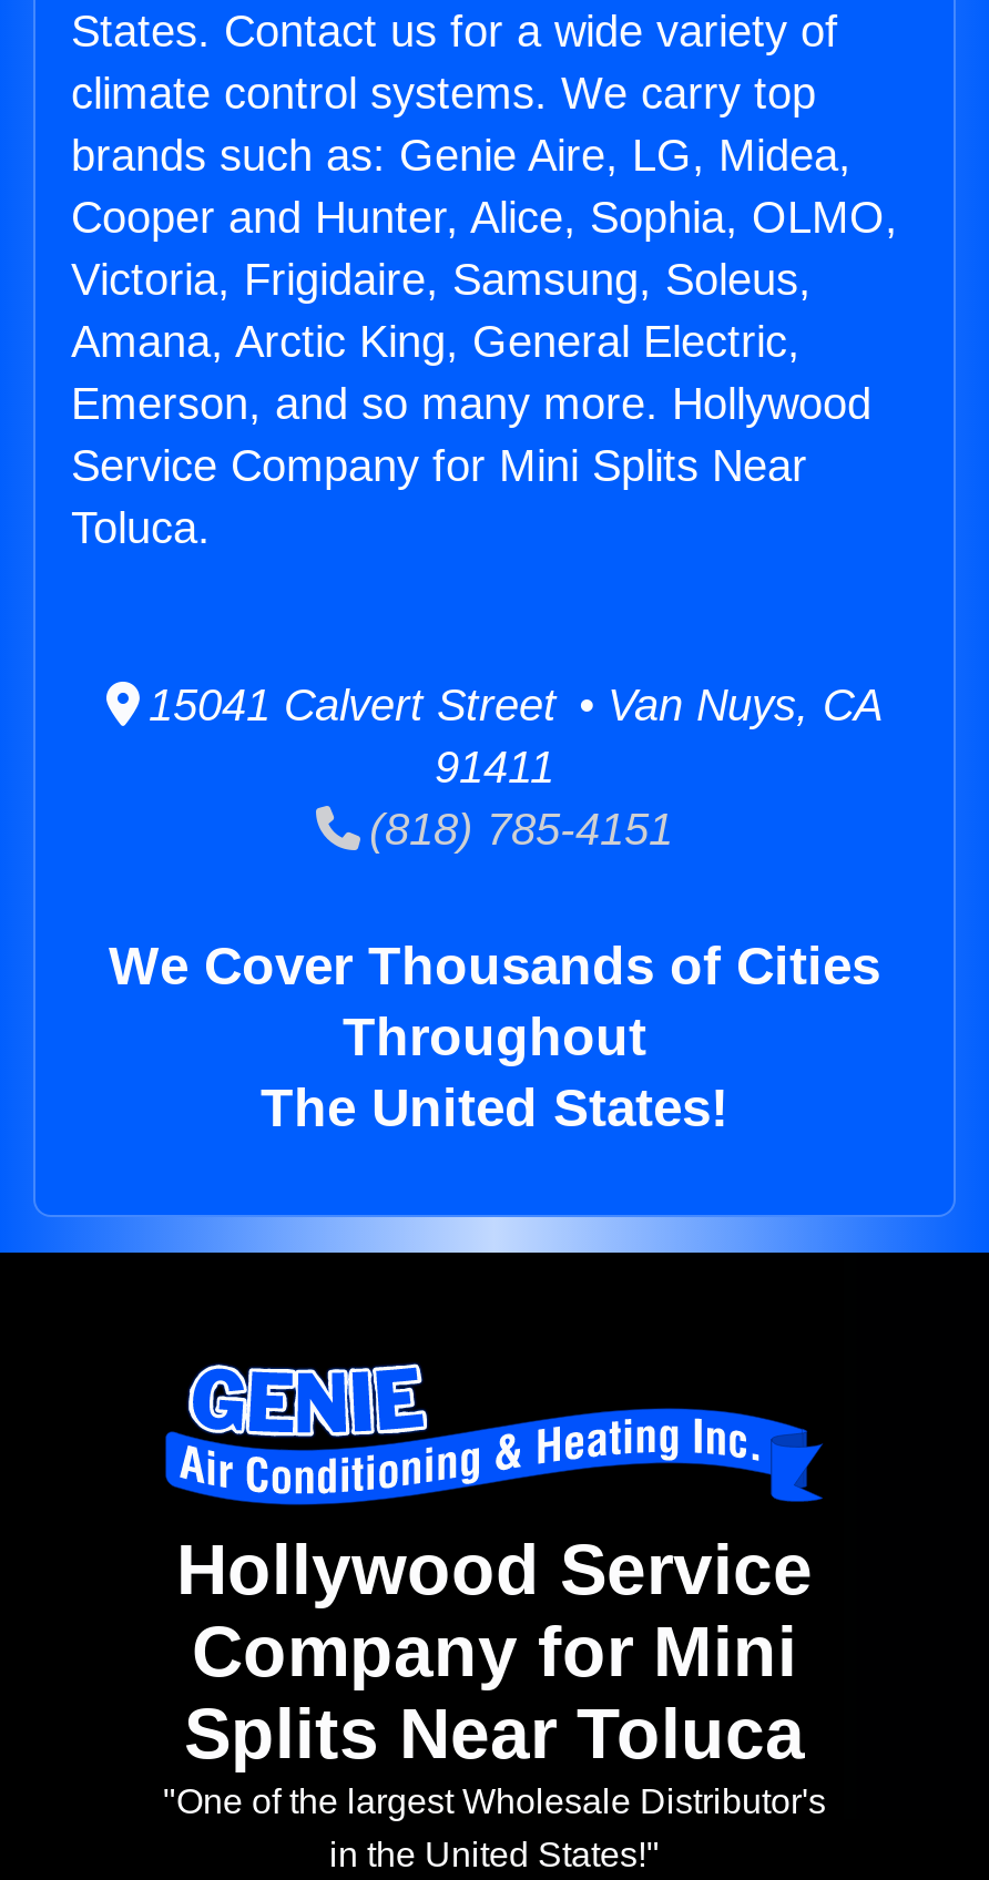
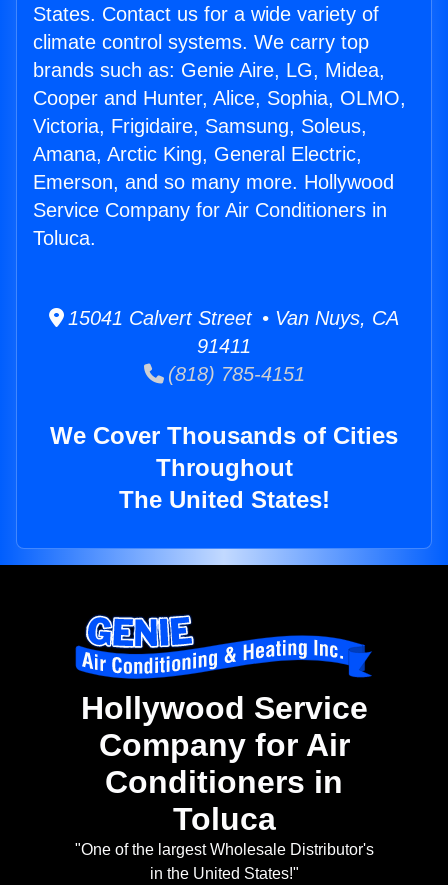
- Service Company for Mini Splits Near
+ Service Company for Air Conditioners in

- Company for Mini
- Splits Near Toluca
+ Company for Air
+ Conditioners in
+ Toluca
